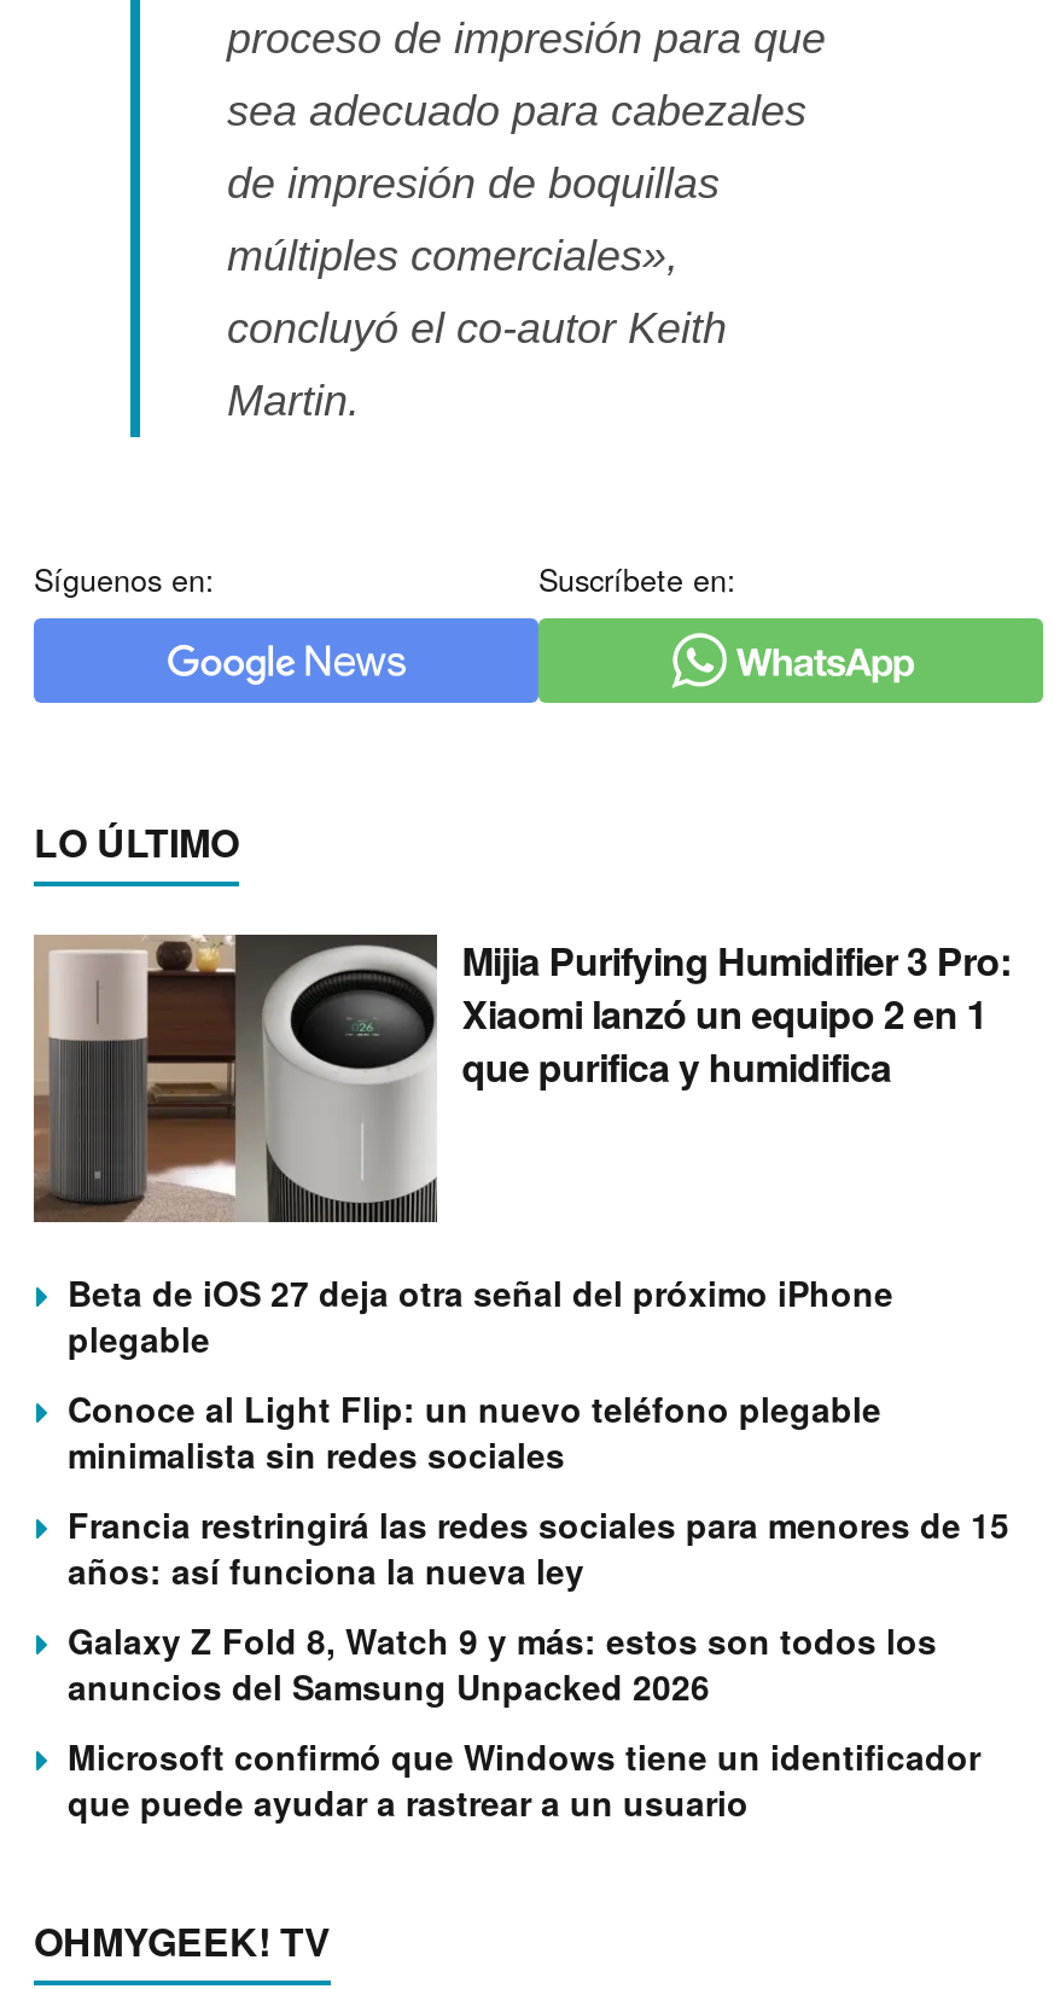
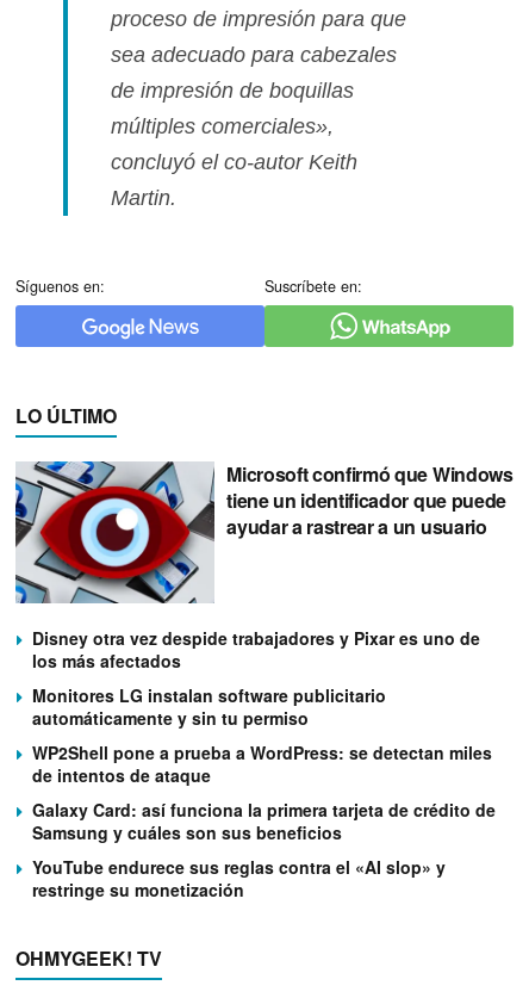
- [image]
- Mijia Purifying Humidifier 3 Pro:
- Xiaomi lanzó un equipo 2 en 1
- que purifica y humidifica
+ [image]
+ Microsoft confirmó que Windows
+ tiene un identificador que puede
+ ayudar a rastrear a un usuario

- Beta de iOS 27 deja otra señal del próximo iPhone
- plegable
- Conoce al Light Flip: un nuevo teléfono plegable
- minimalista sin redes sociales
- Francia restringirá las redes sociales para menores de 15
- años: así funciona la nueva ley
- Galaxy Z Fold 8, Watch 9 y más: estos son todos los
- anuncios del Samsung Unpacked 2026
- Microsoft confirmó que Windows tiene un identificador
- que puede ayudar a rastrear a un usuario
+ Disney otra vez despide trabajadores y Pixar es uno de
+ los más afectados
+ Monitores LG instalan software publicitario
+ automáticamente y sin tu permiso
+ WP2Shell pone a prueba a WordPress: se detectan miles
+ de intentos de ataque
+ Galaxy Card: así funciona la primera tarjeta de crédito de
+ Samsung y cuáles son sus beneficios
+ YouTube endurece sus reglas contra el «AI slop» y
+ restringe su monetización
